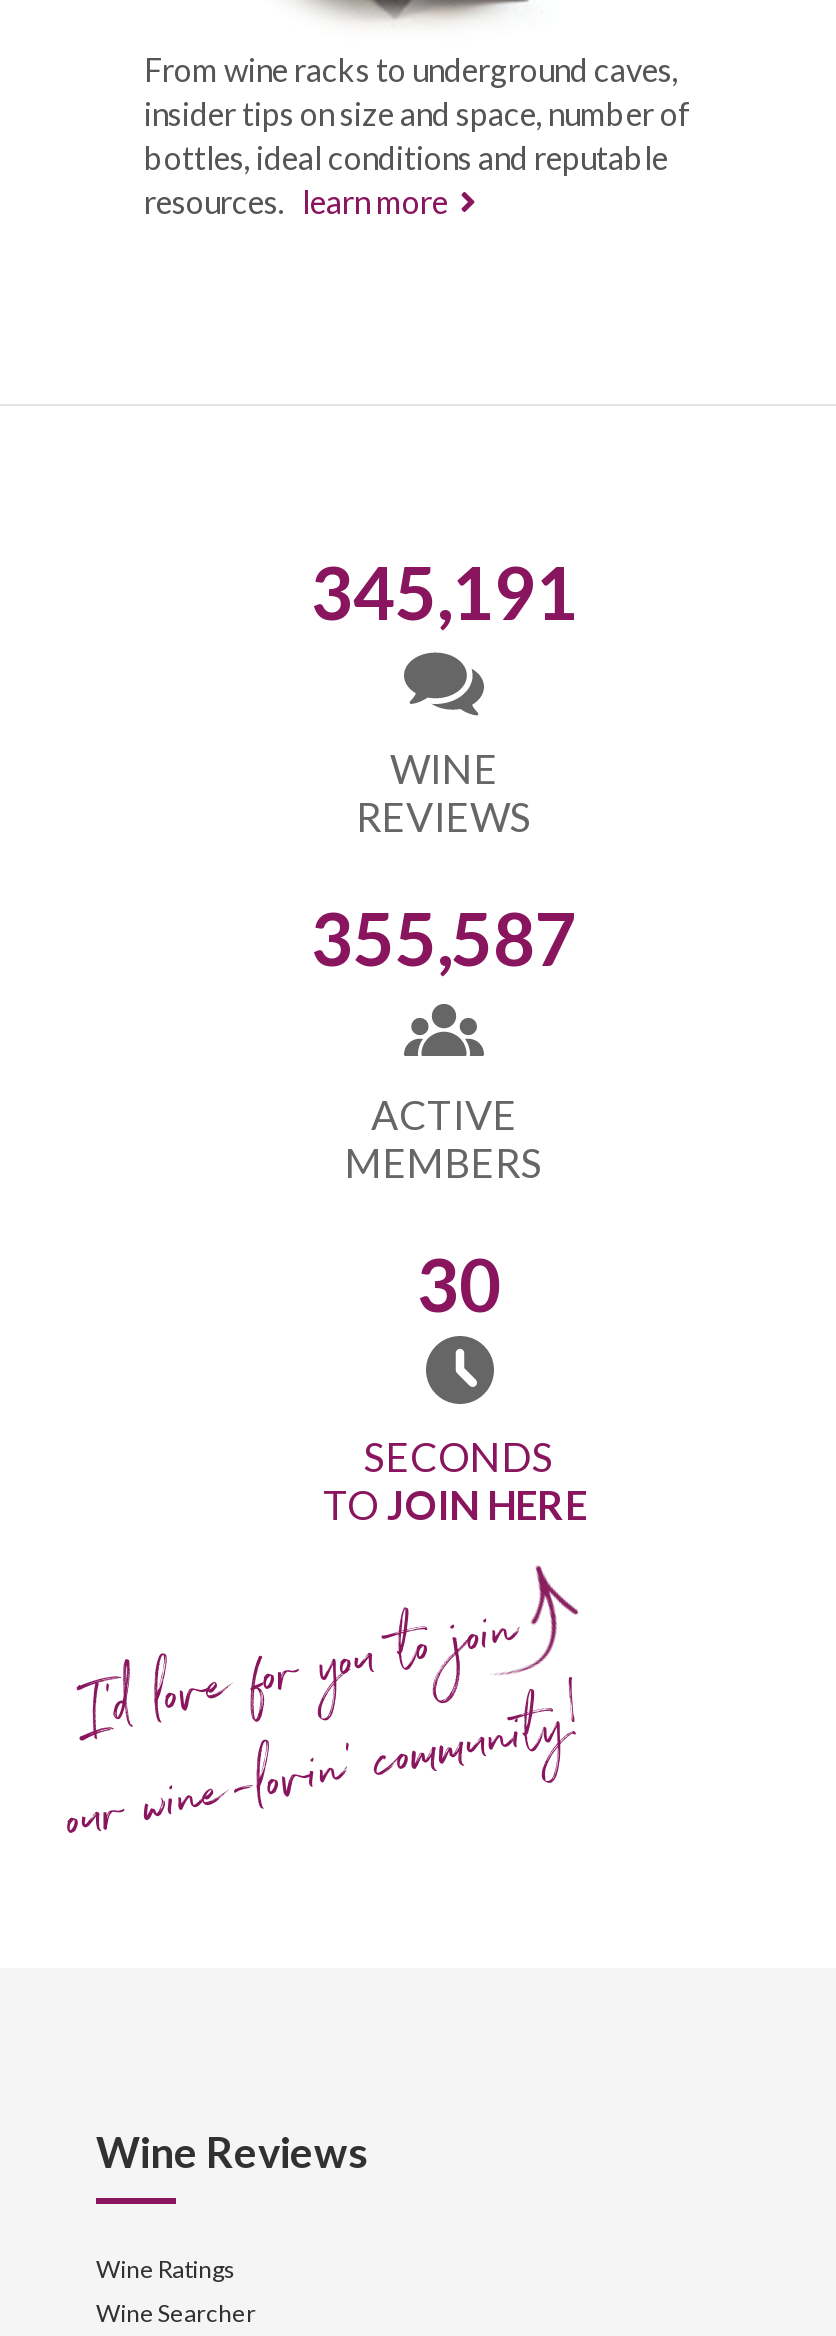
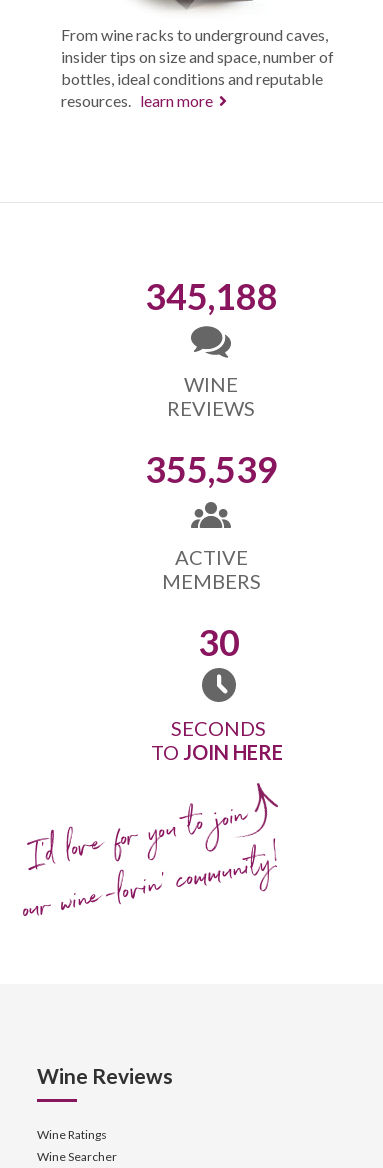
- 345,191
+ 345,188

- 355,587
+ 355,539
